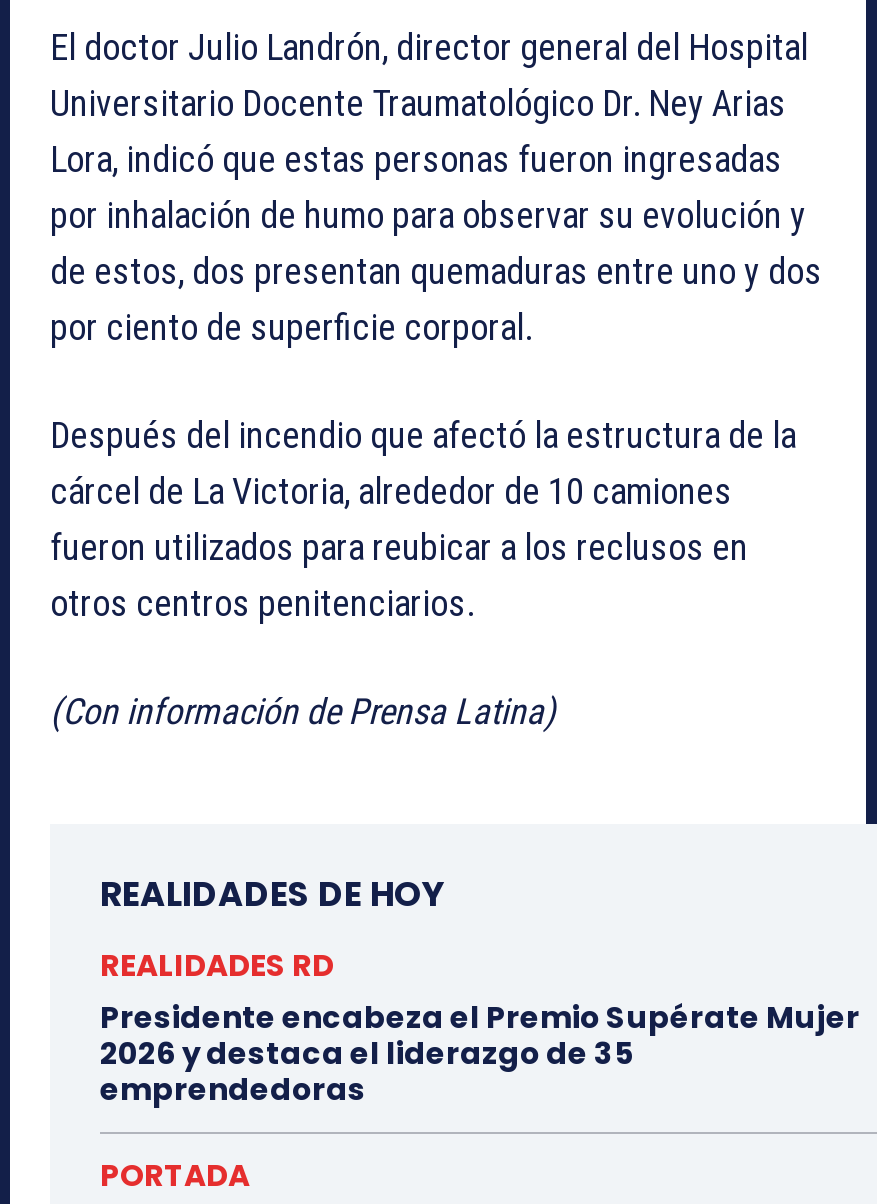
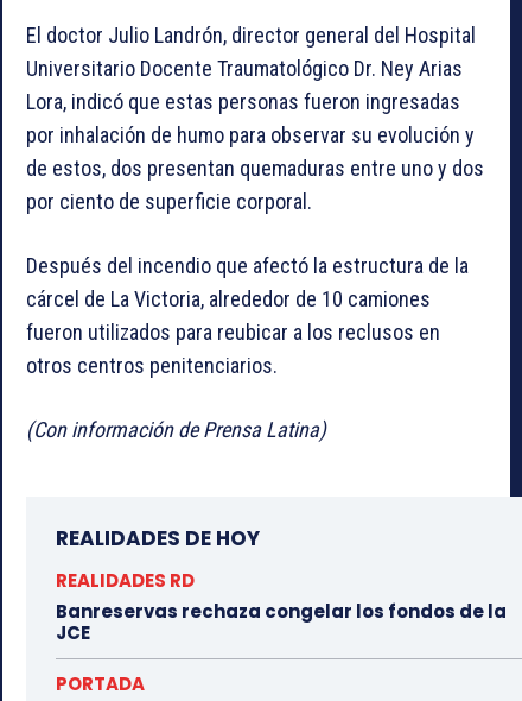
- Presidente encabeza el Premio Supérate Mujer
- 2026 y destaca el liderazgo de 35
- emprendedoras
+ Banreservas rechaza congelar los fondos de la
+ JCE
